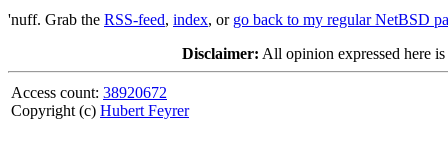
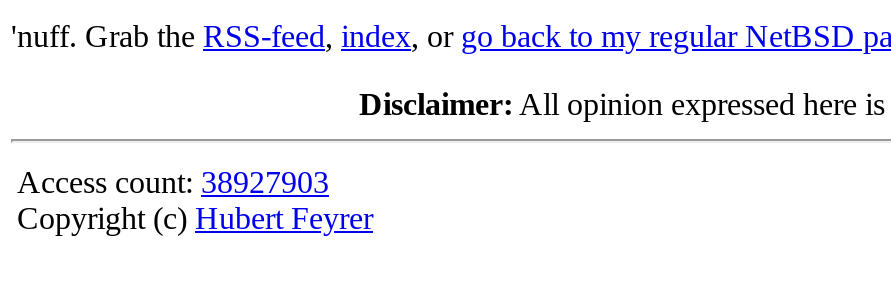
- Access count: 38920672
+ Access count: 38927903
